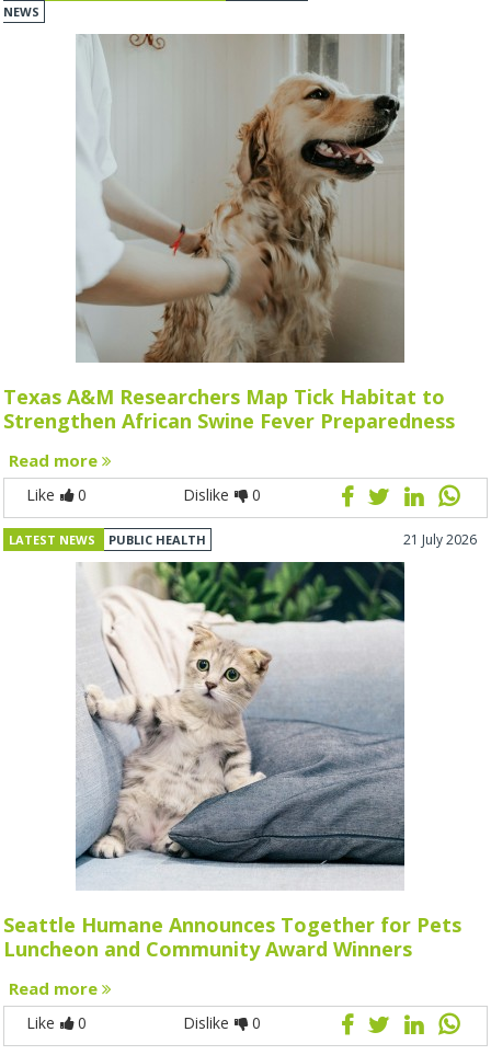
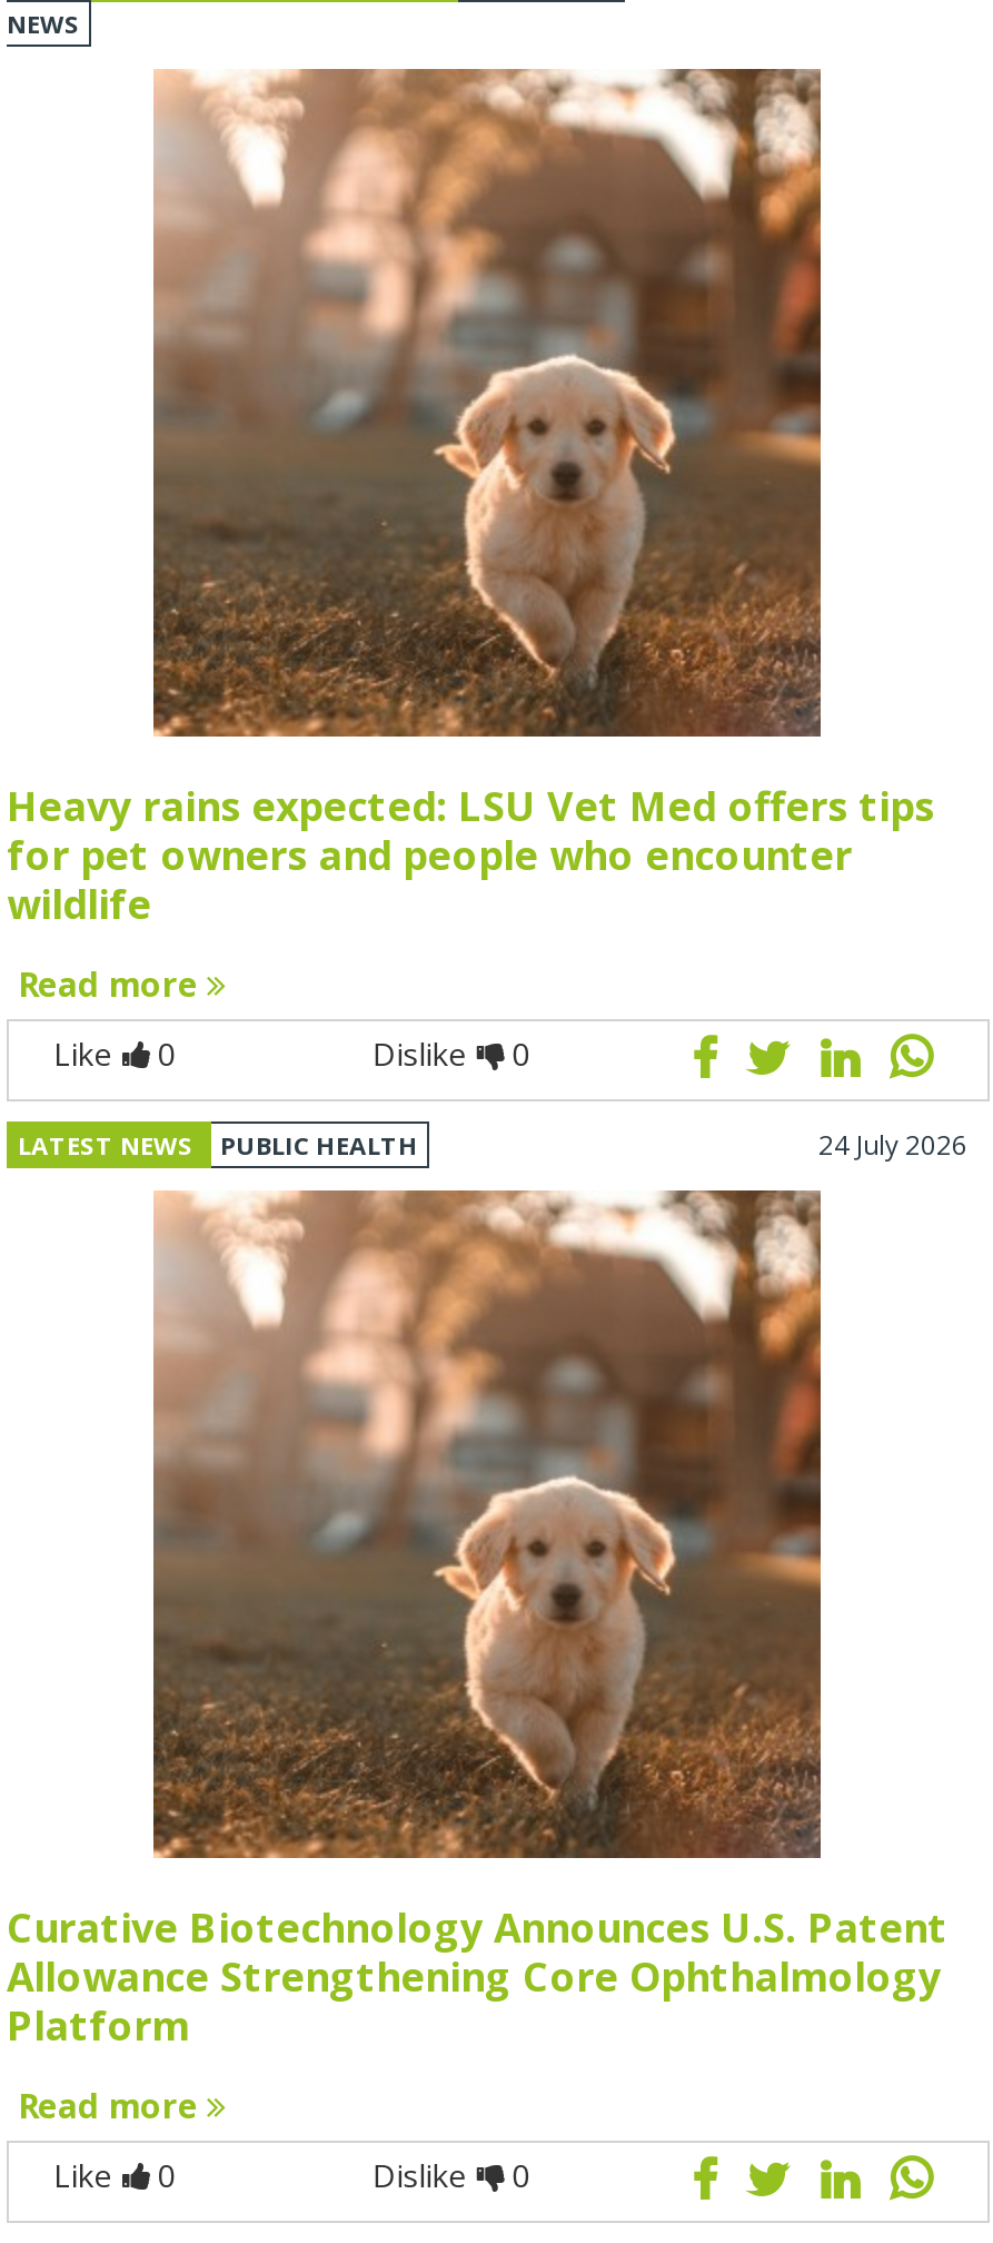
- [image]
- Texas A&M Researchers Map Tick Habitat to
- Strengthen African Swine Fever Preparedness
+ [image]
+ Heavy rains expected: LSU Vet Med offers tips
+ for pet owners and people who encounter
+ wildlife

- 21 July 2026
+ 24 July 2026

- [image]
- Seattle Humane Announces Together for Pets
- Luncheon and Community Award Winners
+ [image]
+ Curative Biotechnology Announces U.S. Patent
+ Allowance Strengthening Core Ophthalmology
+ Platform
